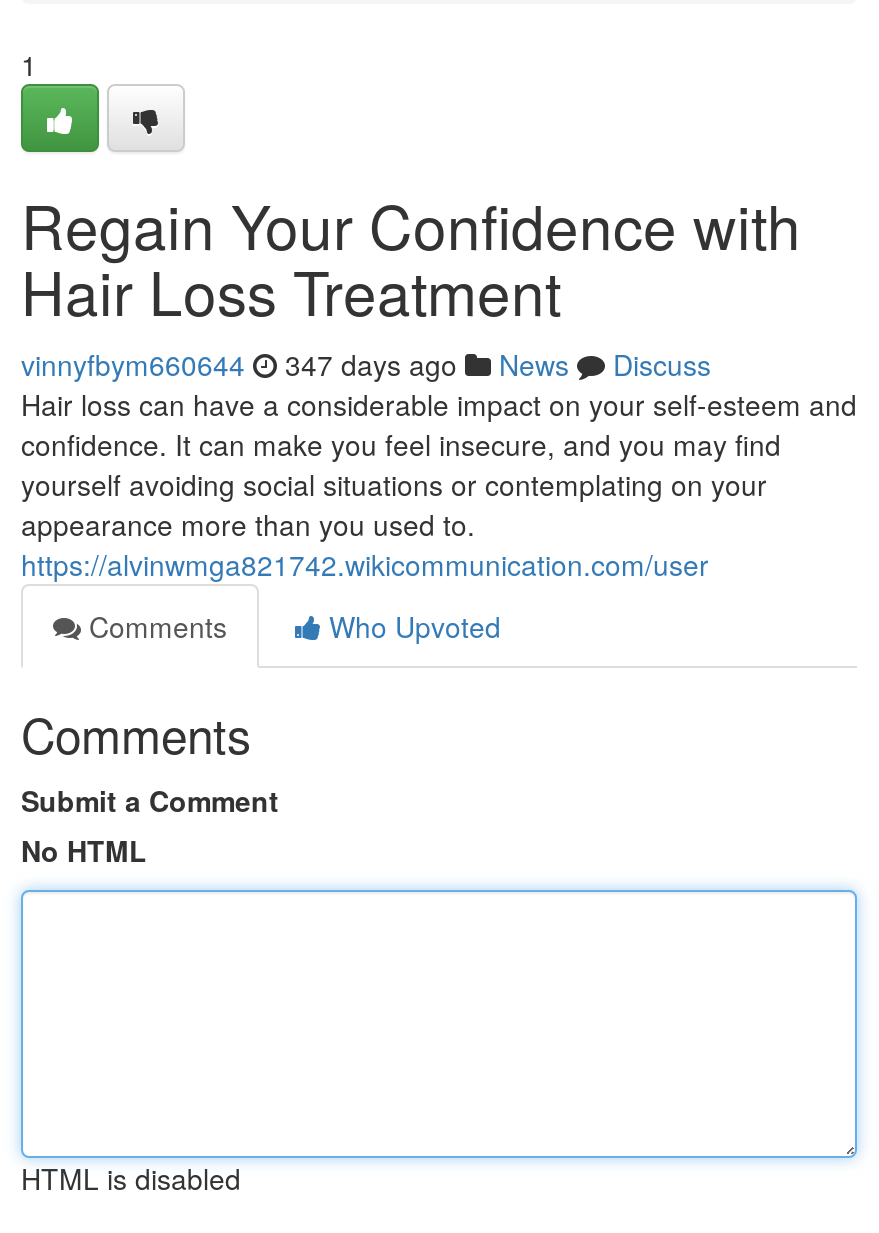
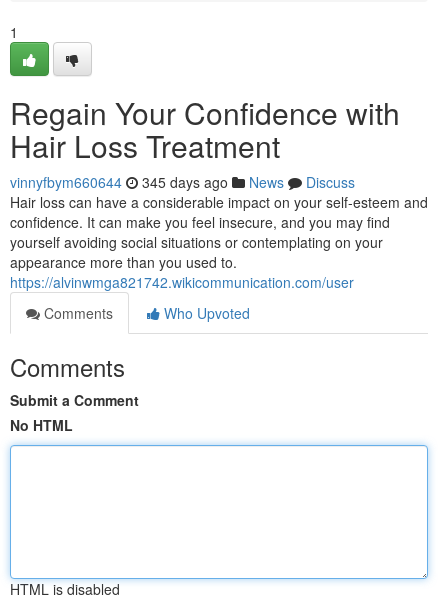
- vinnyfbym660644 347 days ago News Discuss
+ vinnyfbym660644 345 days ago News Discuss
